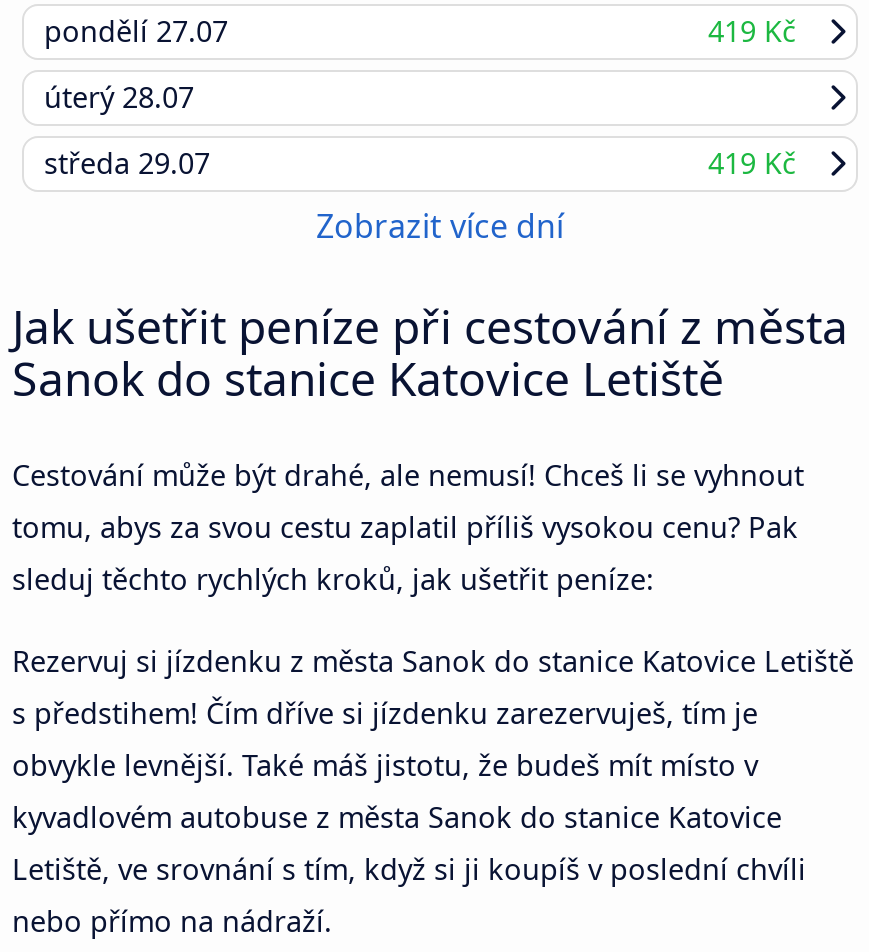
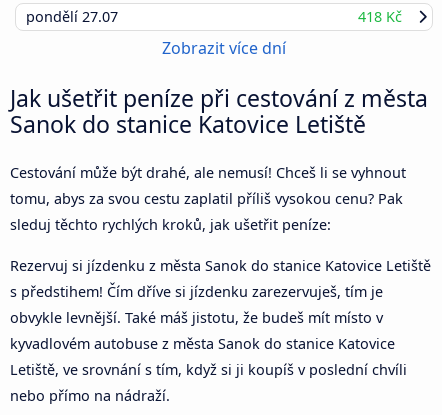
- 419 Kč
- úterý 28.07
- středa 29.07
- 419 Kč
+ 418 Kč
